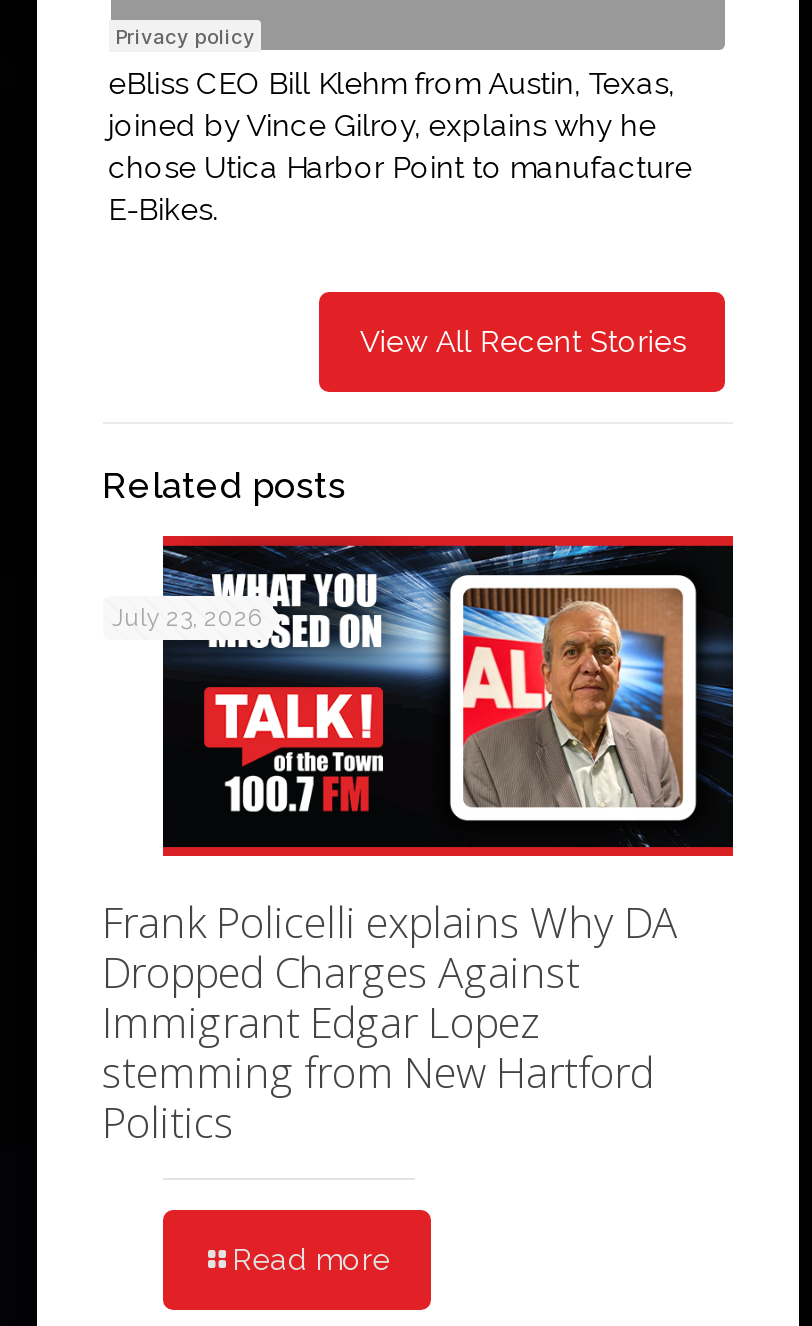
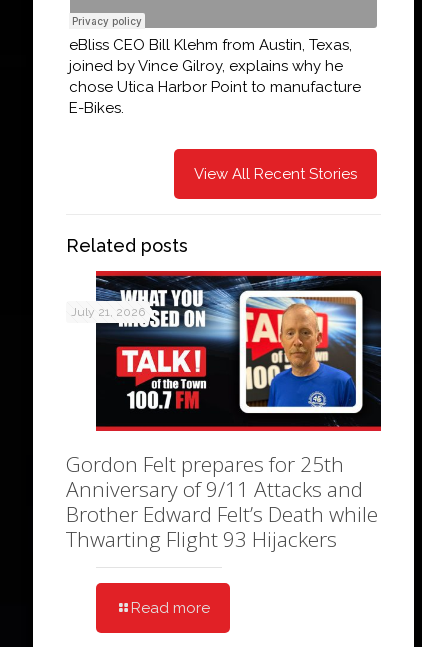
- [image]
+ [image]

- July 23, 2026
+ July 21, 2026

- Frank Policelli explains Why DA
- Dropped Charges Against
- Immigrant Edgar Lopez
- stemming from New Hartford
- Politics
+ Gordon Felt prepares for 25th
+ Anniversary of 9/11 Attacks and
+ Brother Edward Felt’s Death while
+ Thwarting Flight 93 Hijackers
